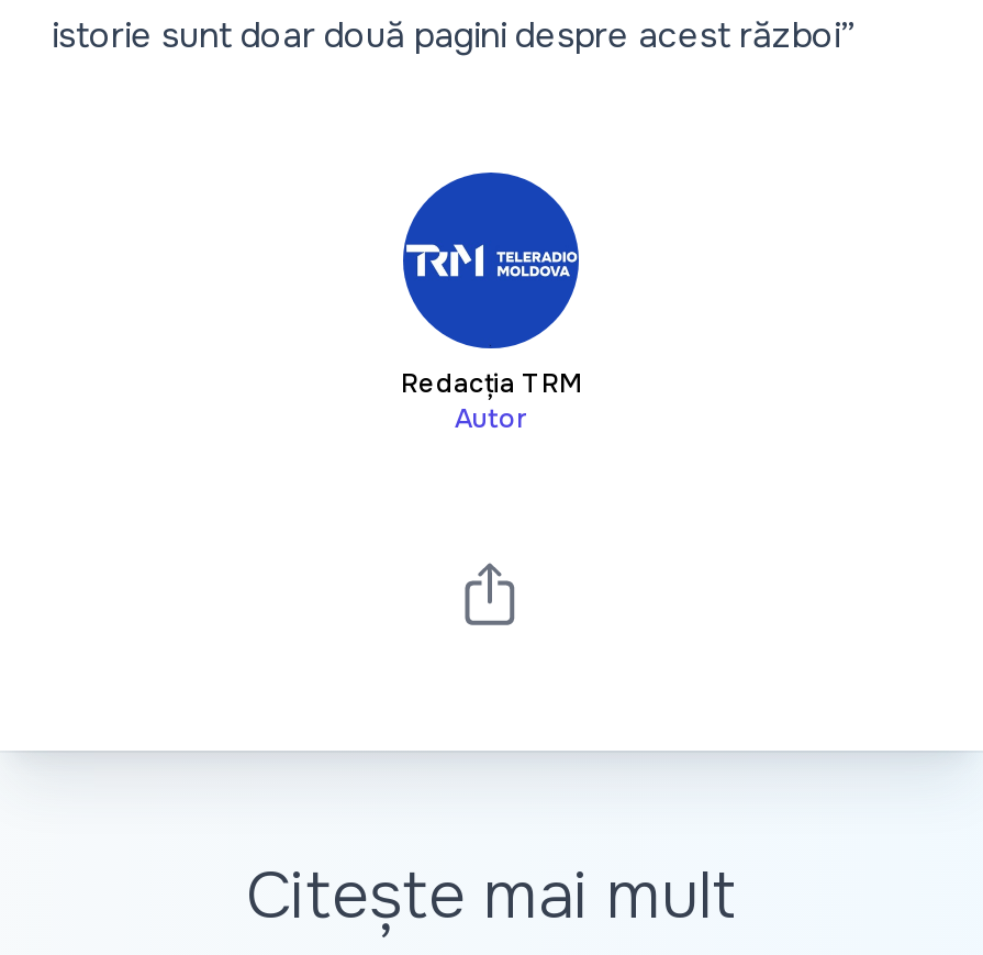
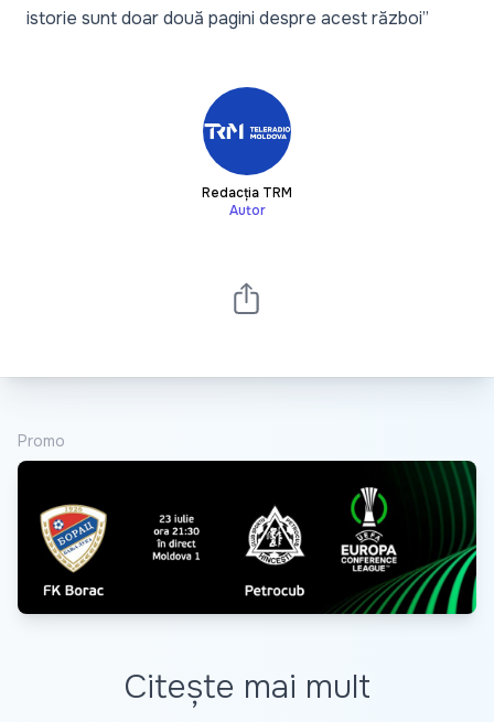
+ [image]

+ Promo
